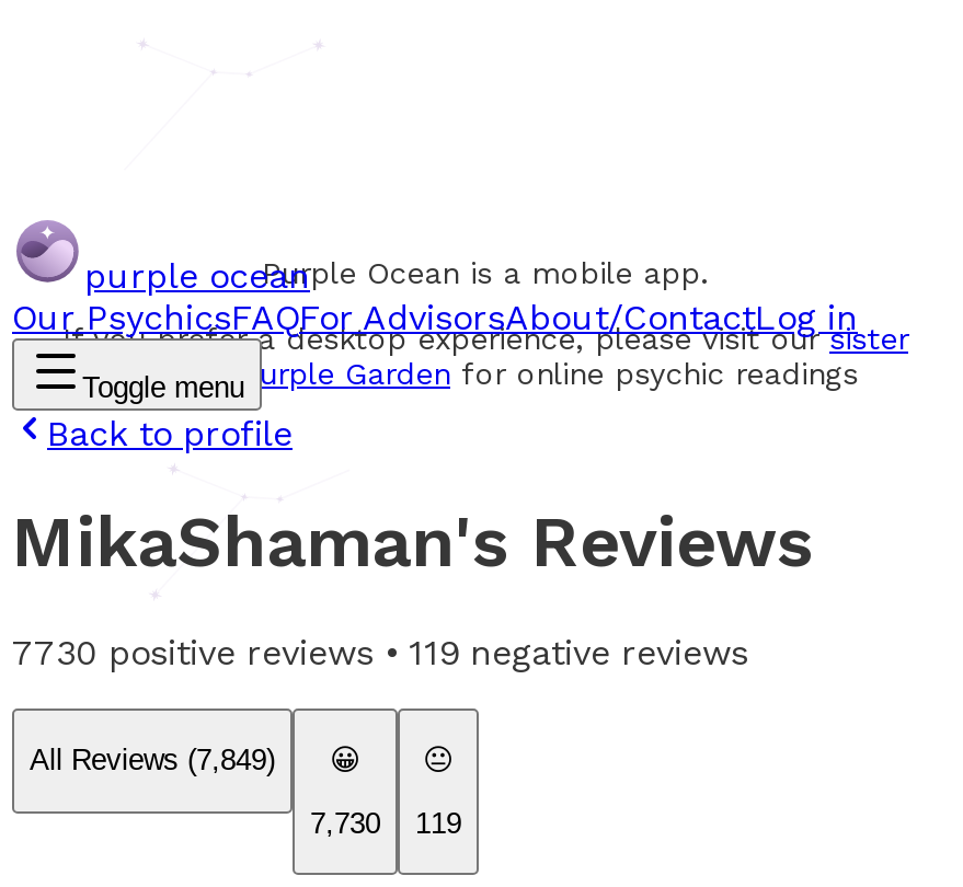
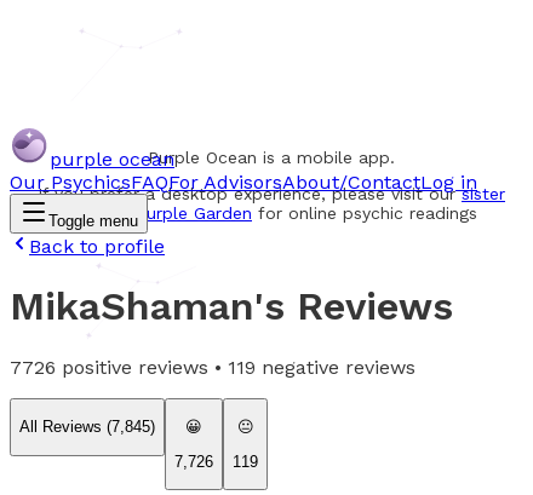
- 7730 positive reviews • 119 negative reviews
+ 7726 positive reviews • 119 negative reviews

- All Reviews (7,849)
+ All Reviews (7,845)

- 7,730 119
+ 7,726 119
